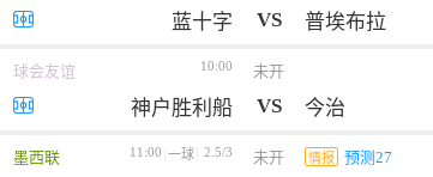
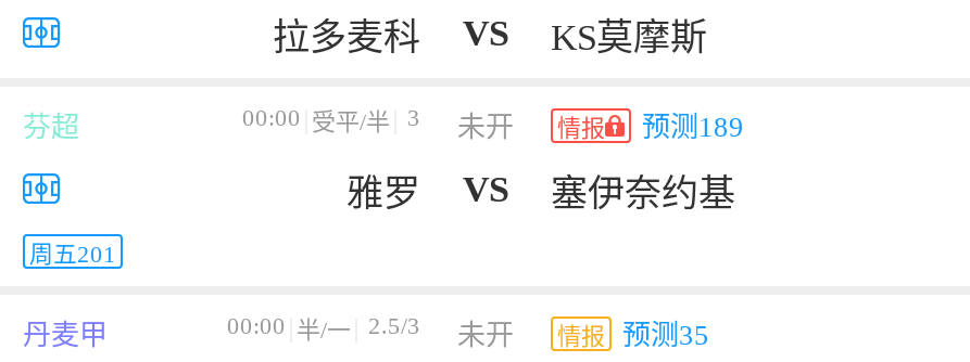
- 蓝十字
+ 拉多麦科

- 普埃布拉
+ KS莫摩斯

- 球会友谊
- 10:00
+ 芬超
+ 00:00 受平/半
+ 3

- 今治
- 墨西联
- 11:00 一球
+ 塞伊奈约基
+ 周五201
+ 丹麦甲
+ 00:00 半/一

- 神户胜利船
+ 情报
+ 预测189
+ 雅罗

- 预测27
+ 预测35
